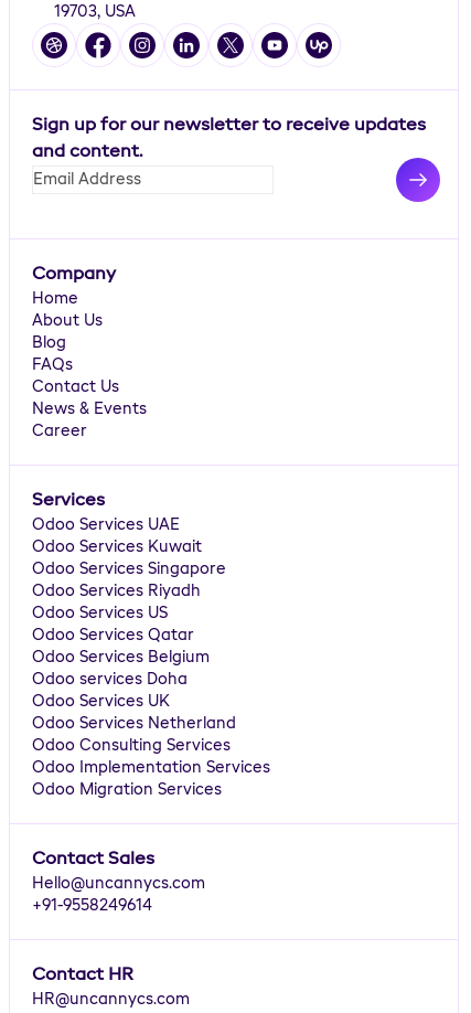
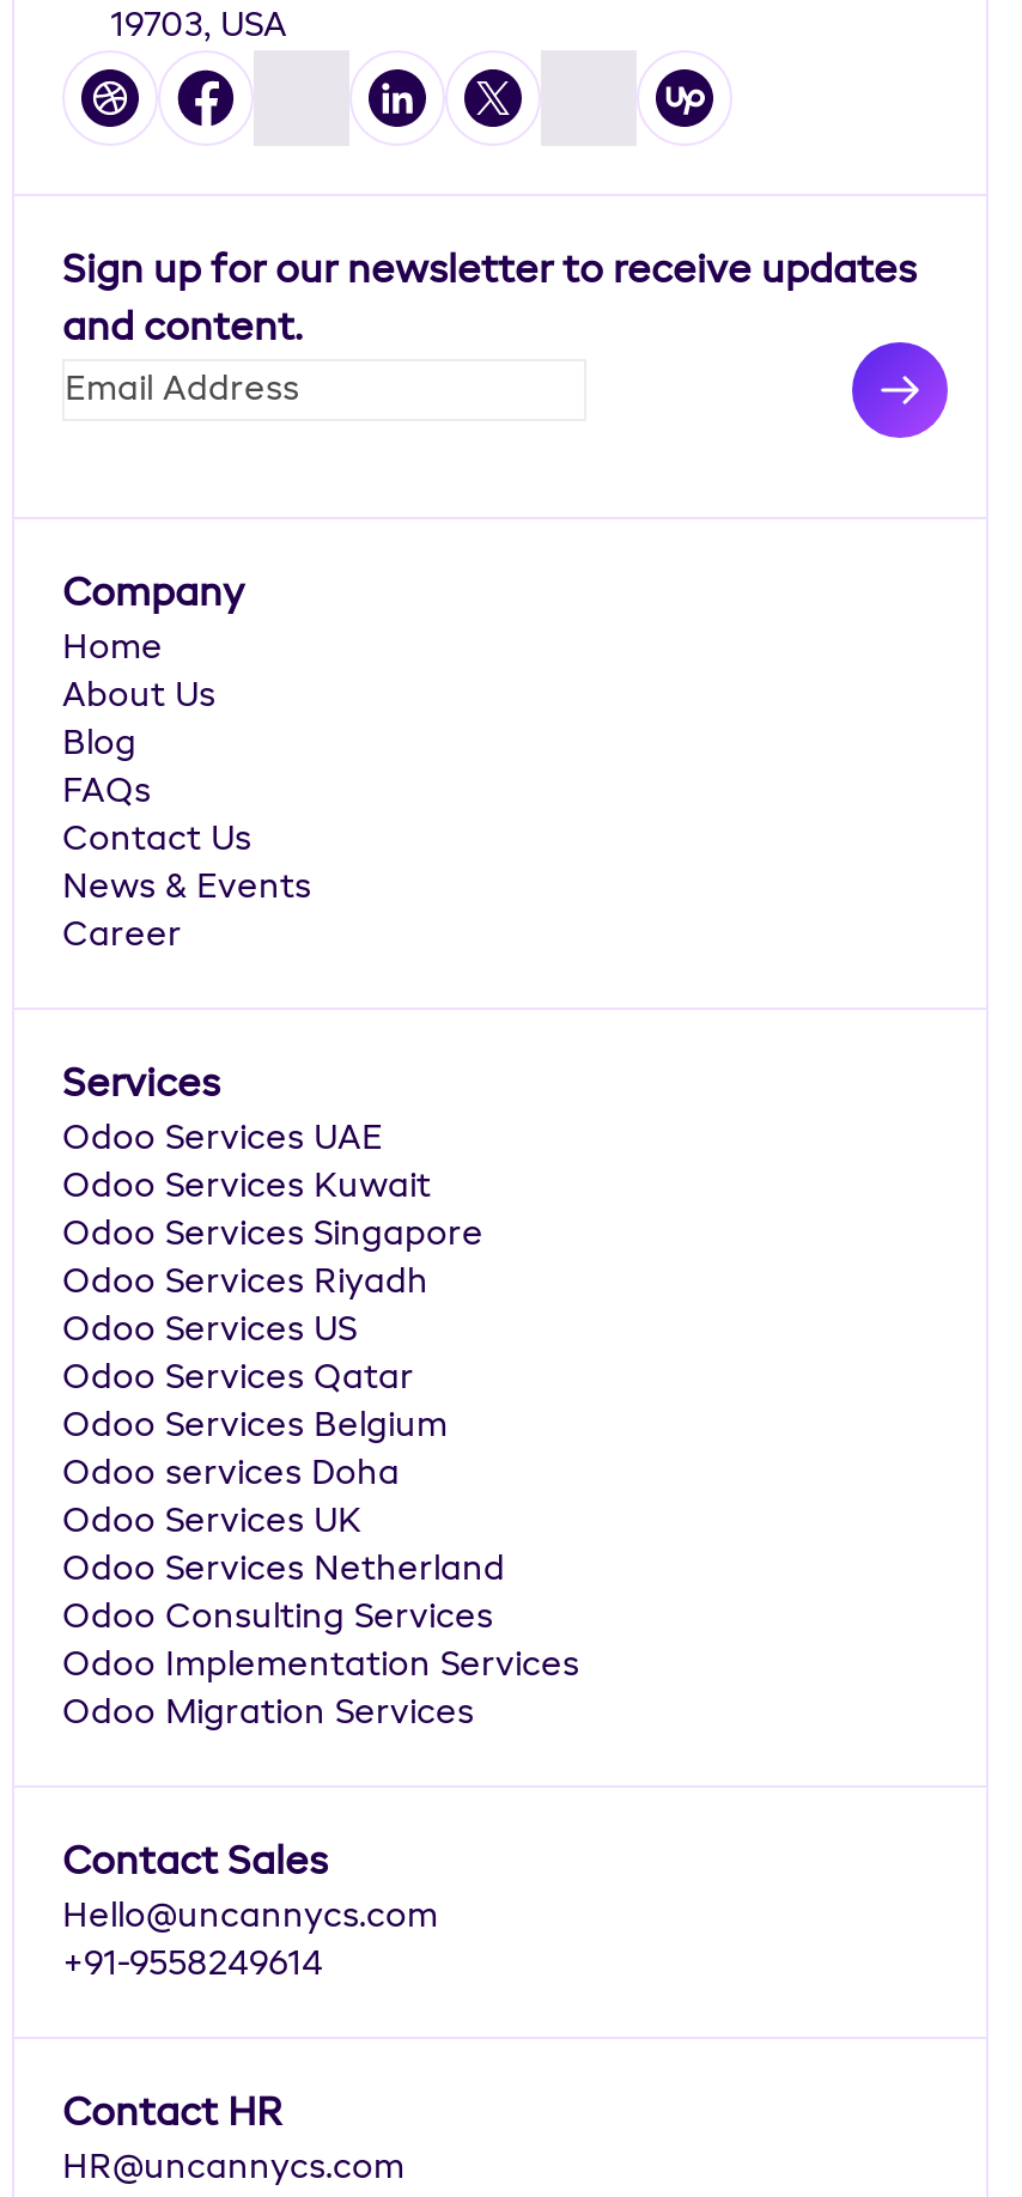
- [image]

- [image]
